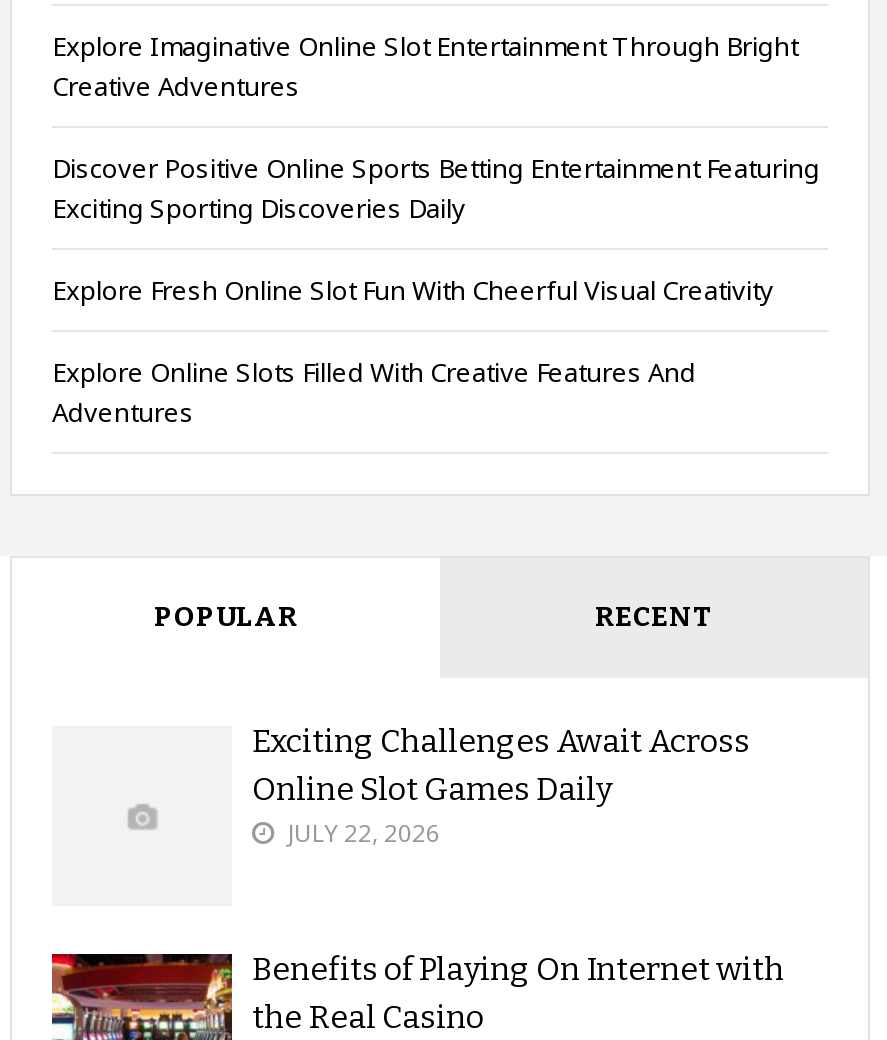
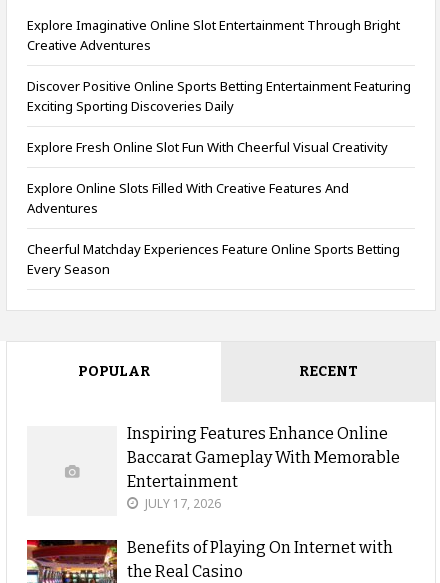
+ Cheerful Matchday Experiences Feature Online Sports Betting
+ Every Season

- Exciting Challenges Await Across
- Online Slot Games Daily
- JULY 22, 2026
+ Inspiring Features Enhance Online
+ Baccarat Gameplay With Memorable
+ Entertainment
+ JULY 17, 2026
